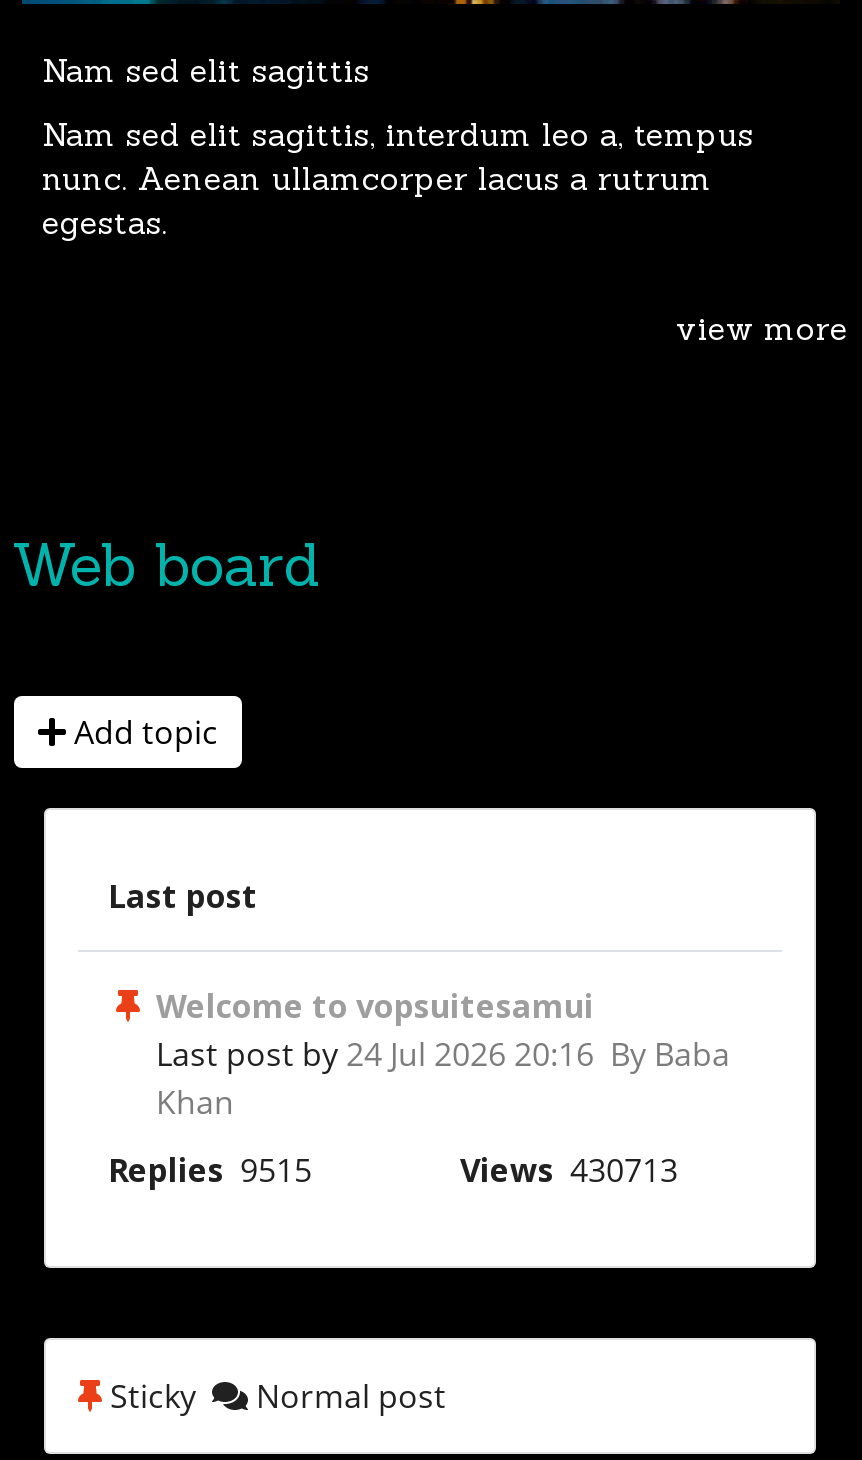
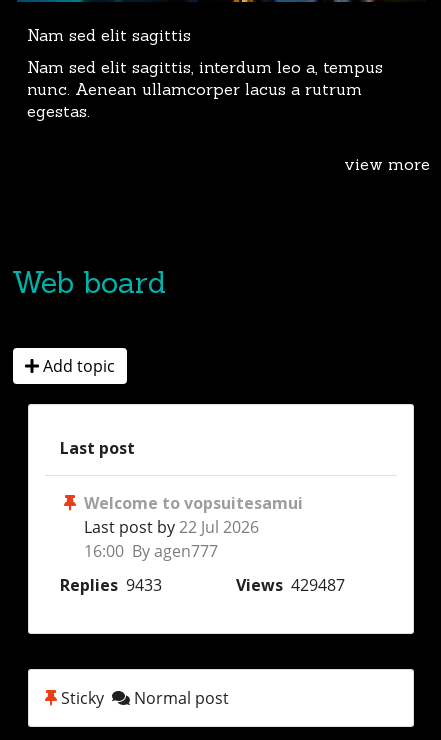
- Last post by 24 Jul 2026 20:16 By Baba
- Khan
+ Last post by 22 Jul 2026
+ 16:00 By agen777

- Replies 9515
- Views 430713
+ Replies 9433
+ Views 429487
